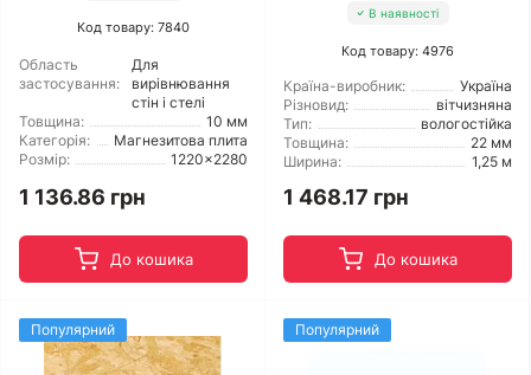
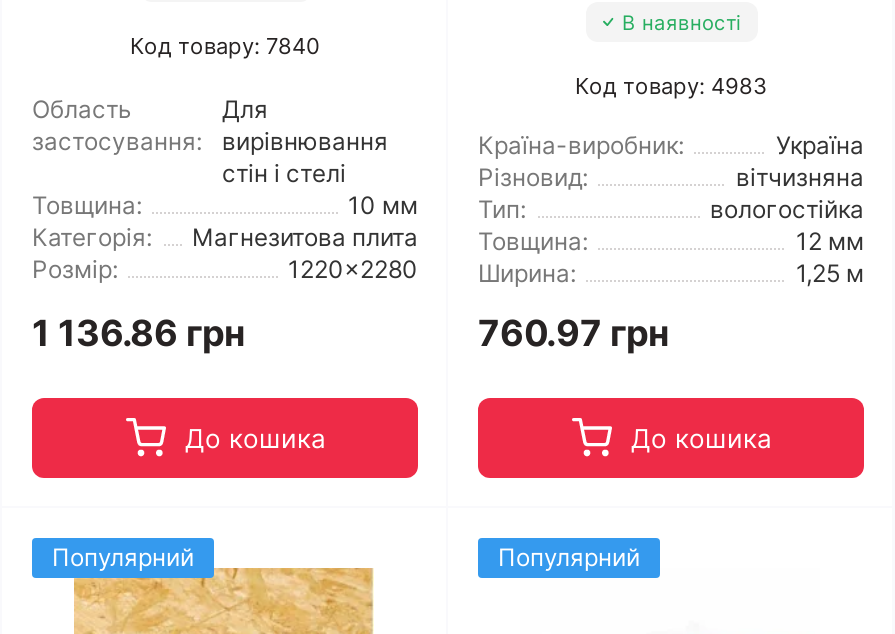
- Код товару: 4976
+ Код товару: 4983

- 22 мм
+ 12 мм

- 1 468.17 грн
+ 760.97 грн
